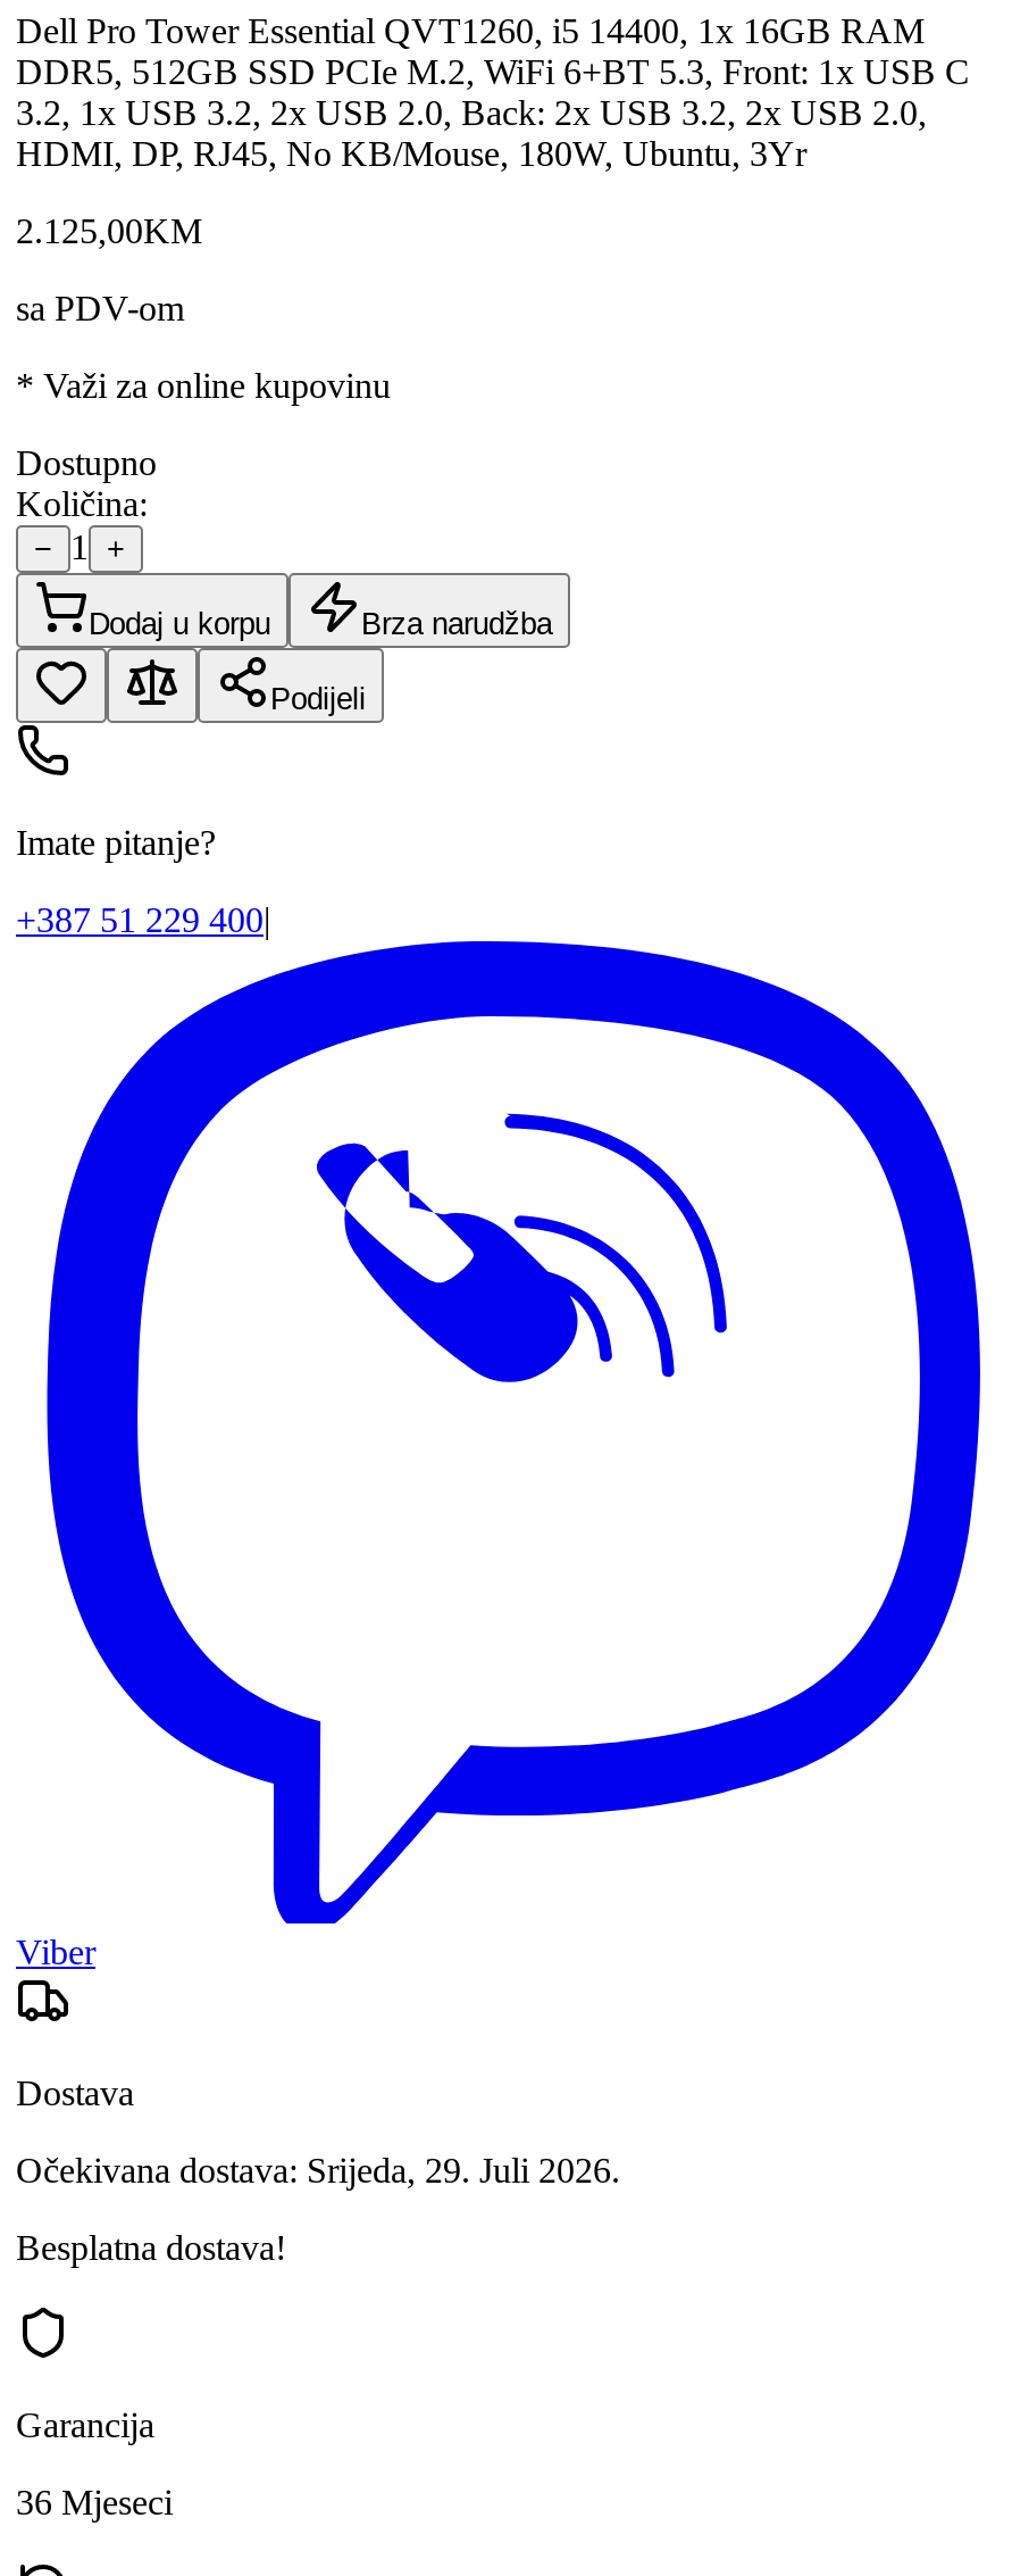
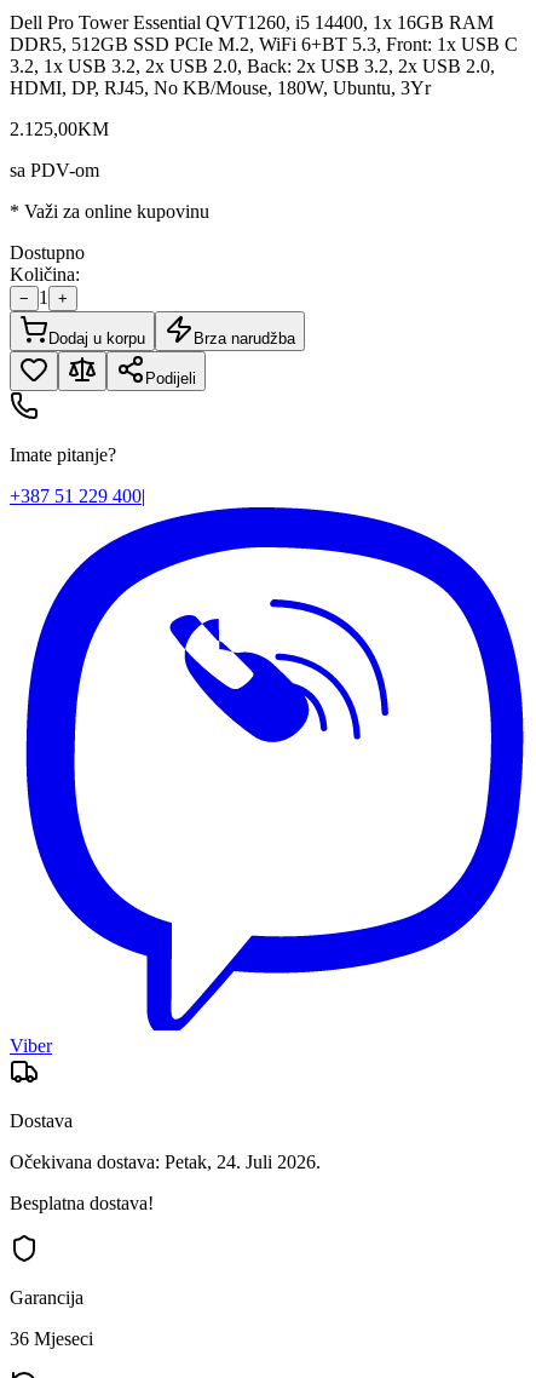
- Očekivana dostava: Srijeda, 29. Juli 2026.
+ Očekivana dostava: Petak, 24. Juli 2026.
